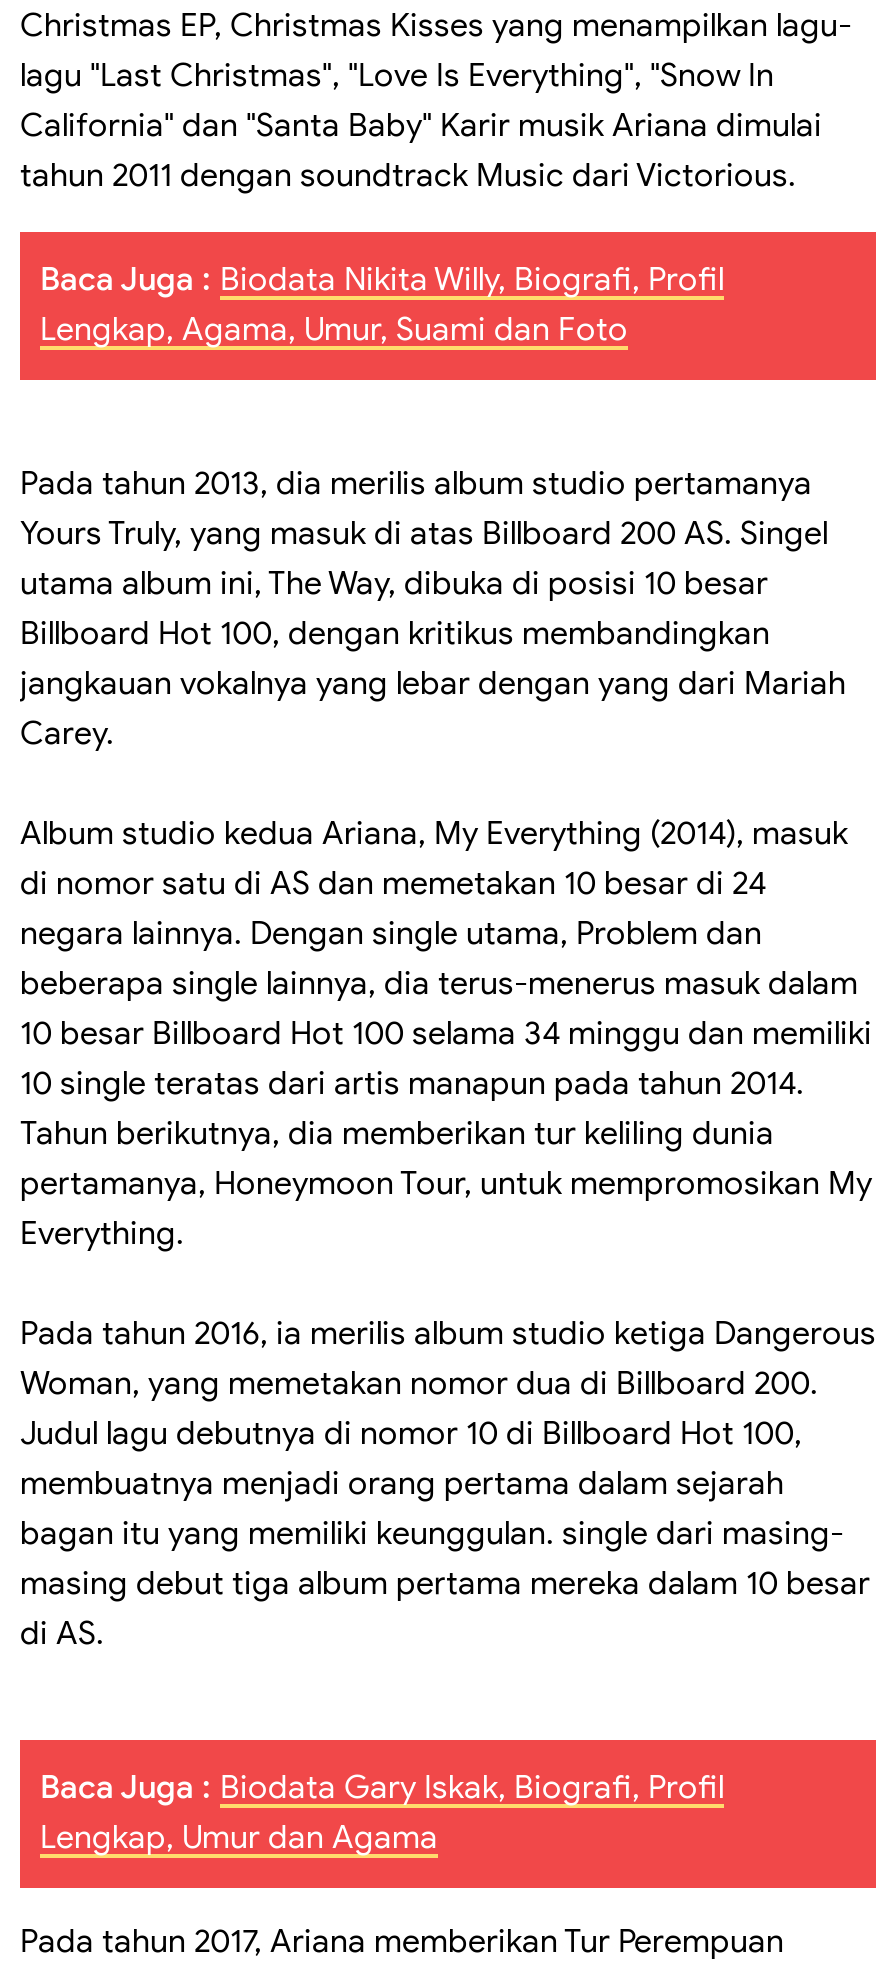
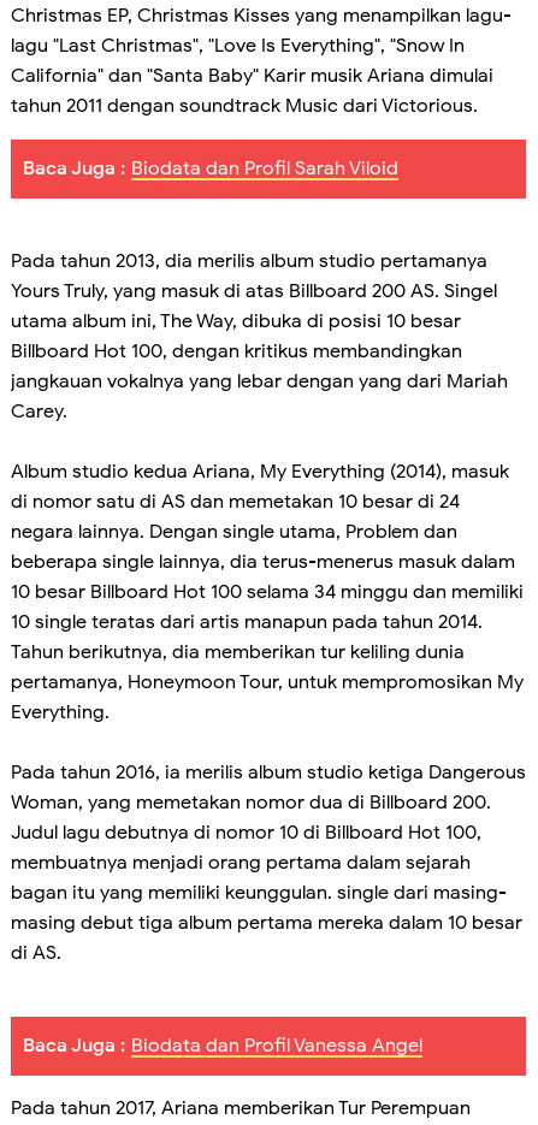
- Baca Juga : Biodata Nikita Willy, Biografi, Profil
- Lengkap, Agama, Umur, Suami dan Foto
+ Baca Juga : Biodata dan Profil Sarah Viloid

- Baca Juga : Biodata Gary Iskak, Biografi, Profil
- Lengkap, Umur dan Agama
+ Baca Juga : Biodata dan Profil Vanessa Angel
